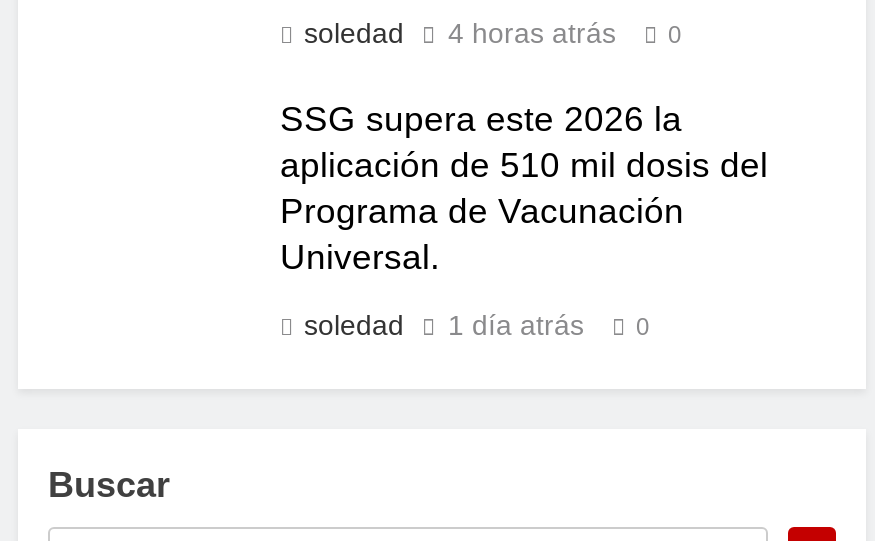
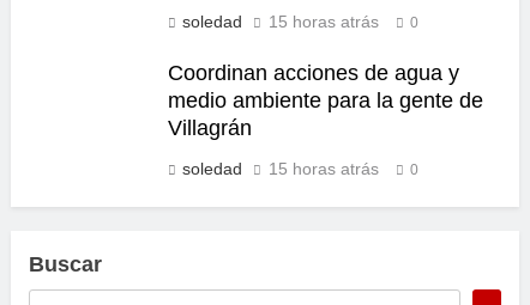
- soledad 4 horas atrás 0
+ soledad 15 horas atrás 0

- SSG supera este 2026 la
- aplicación de 510 mil dosis del
- Programa de Vacunación
- Universal.
+ Coordinan acciones de agua y
+ medio ambiente para la gente de
+ Villagrán

- soledad 1 día atrás 0
+ soledad 15 horas atrás 0
